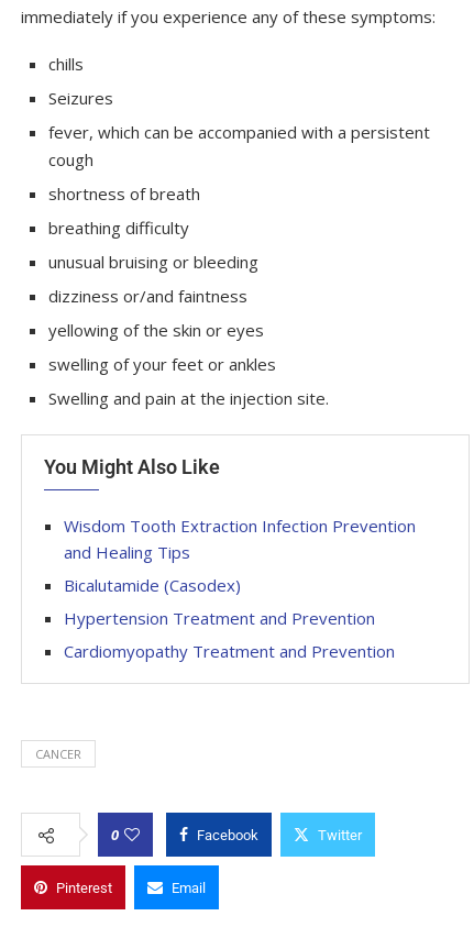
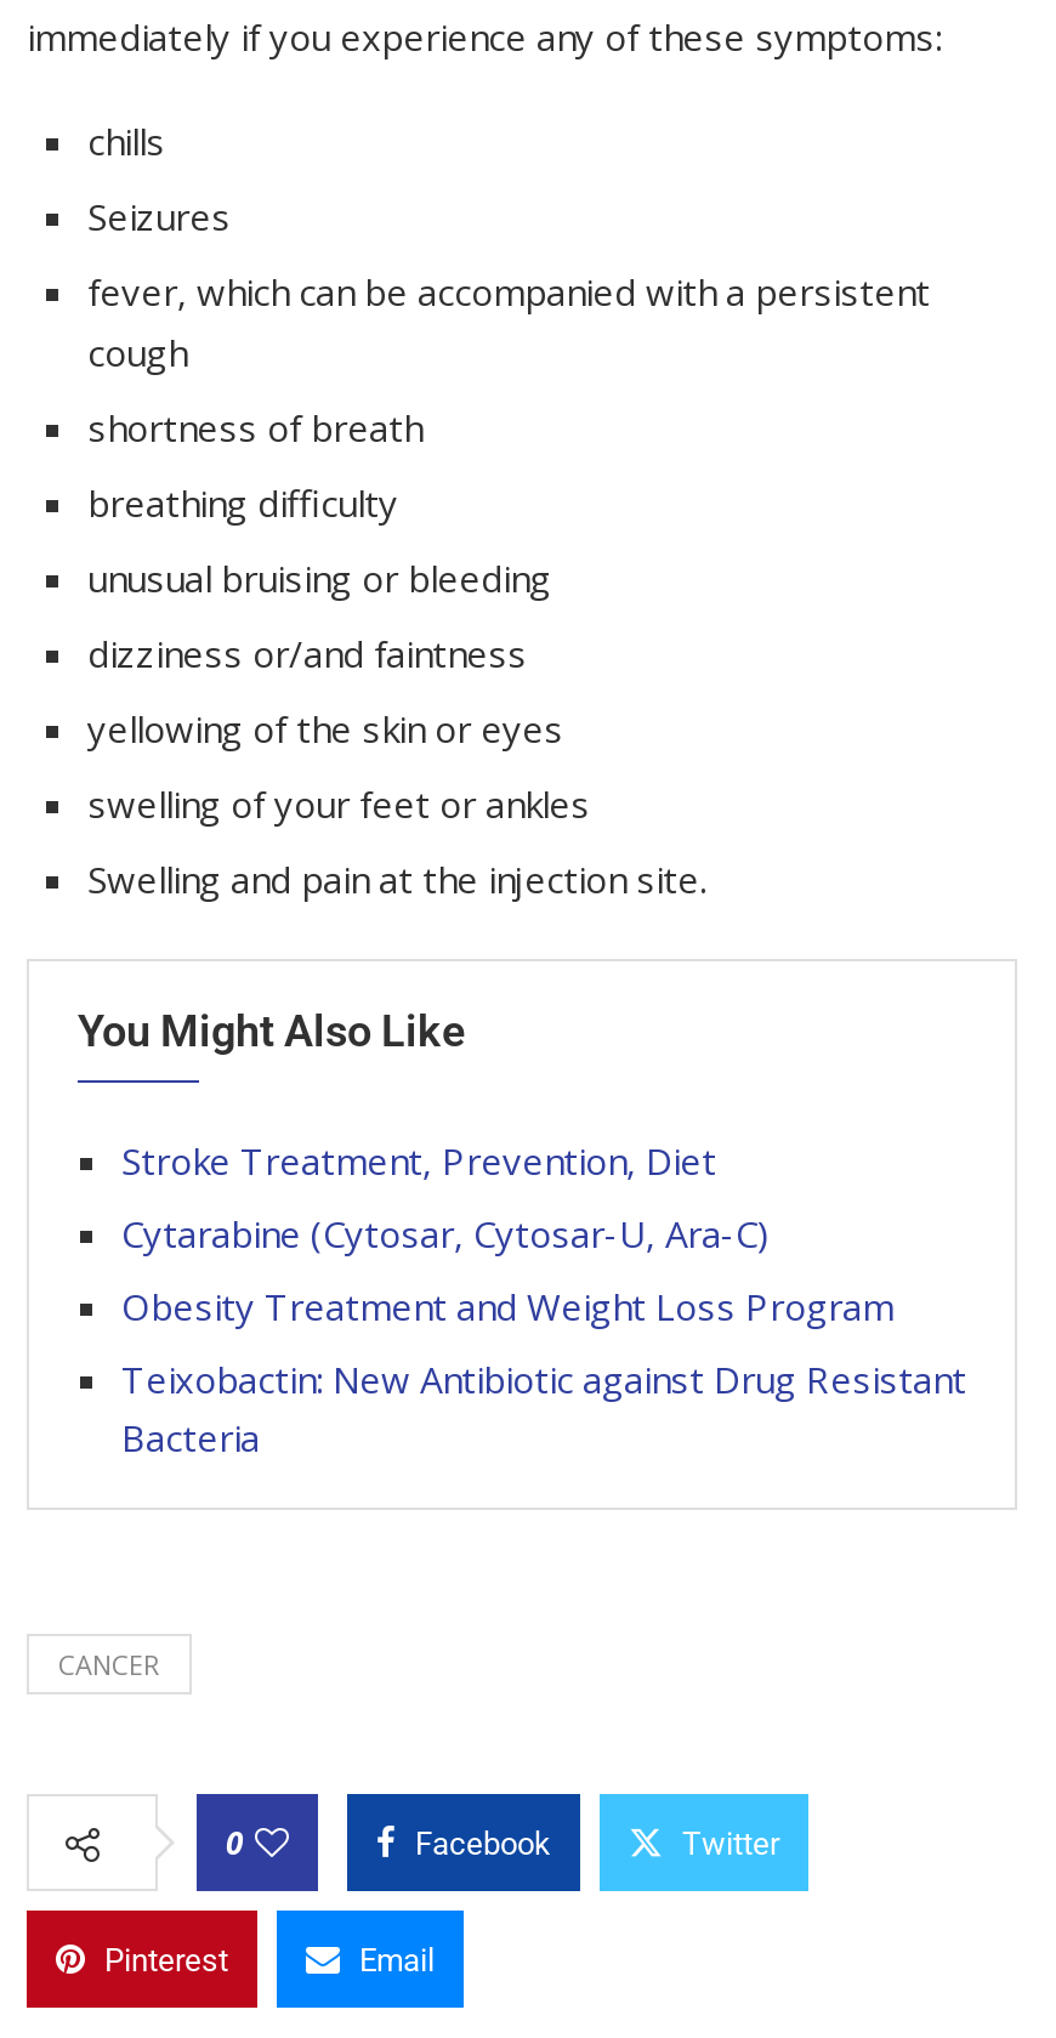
- Wisdom Tooth Extraction Infection Prevention
- and Healing Tips
+ Stroke Treatment, Prevention, Diet

- Bicalutamide (Casodex)
+ Cytarabine (Cytosar, Cytosar-U, Ara-C)

- Hypertension Treatment and Prevention
+ Obesity Treatment and Weight Loss Program

- Cardiomyopathy Treatment and Prevention
+ Teixobactin: New Antibiotic against Drug Resistant
+ Bacteria
